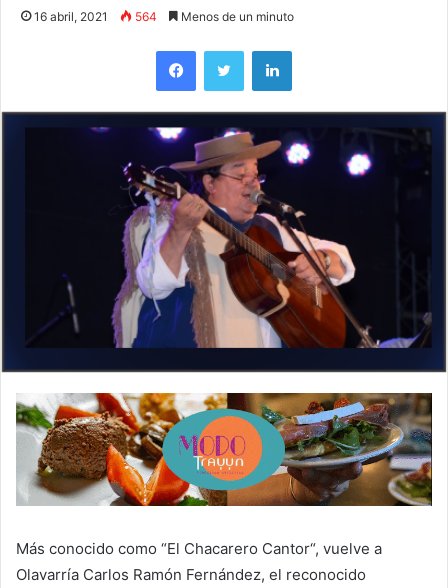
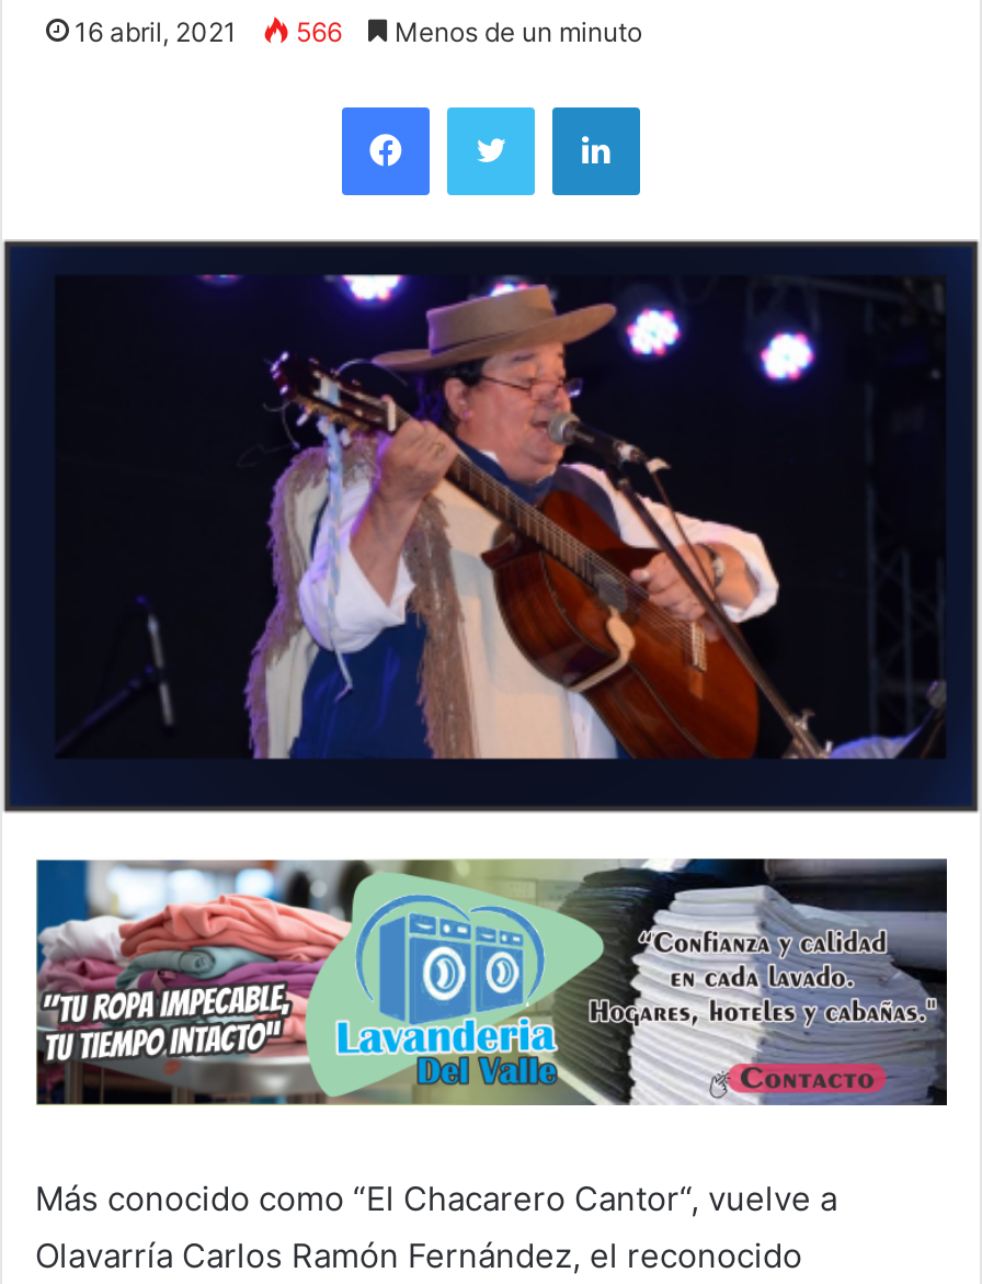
- 16 abril, 2021 564 Menos de un minuto
+ 16 abril, 2021 566 Menos de un minuto

- [image]
+ [image]
